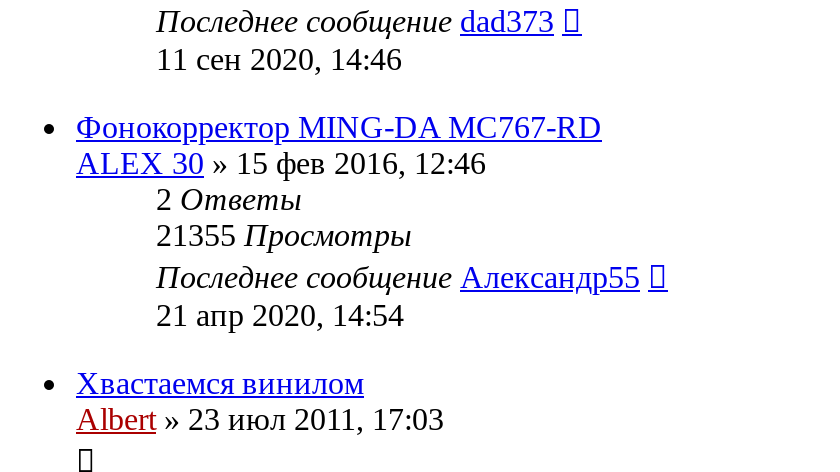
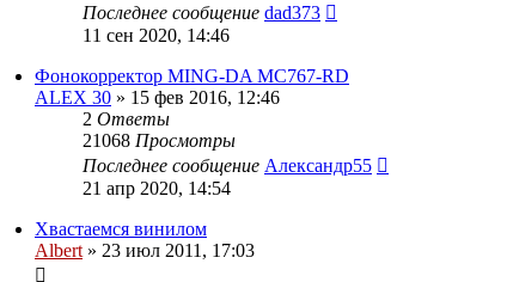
- 21355 Просмотры
+ 21068 Просмотры
